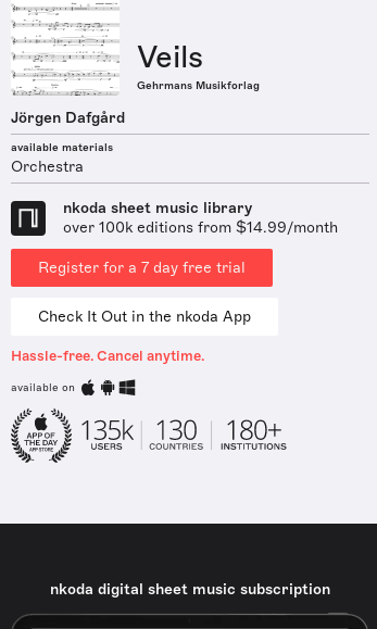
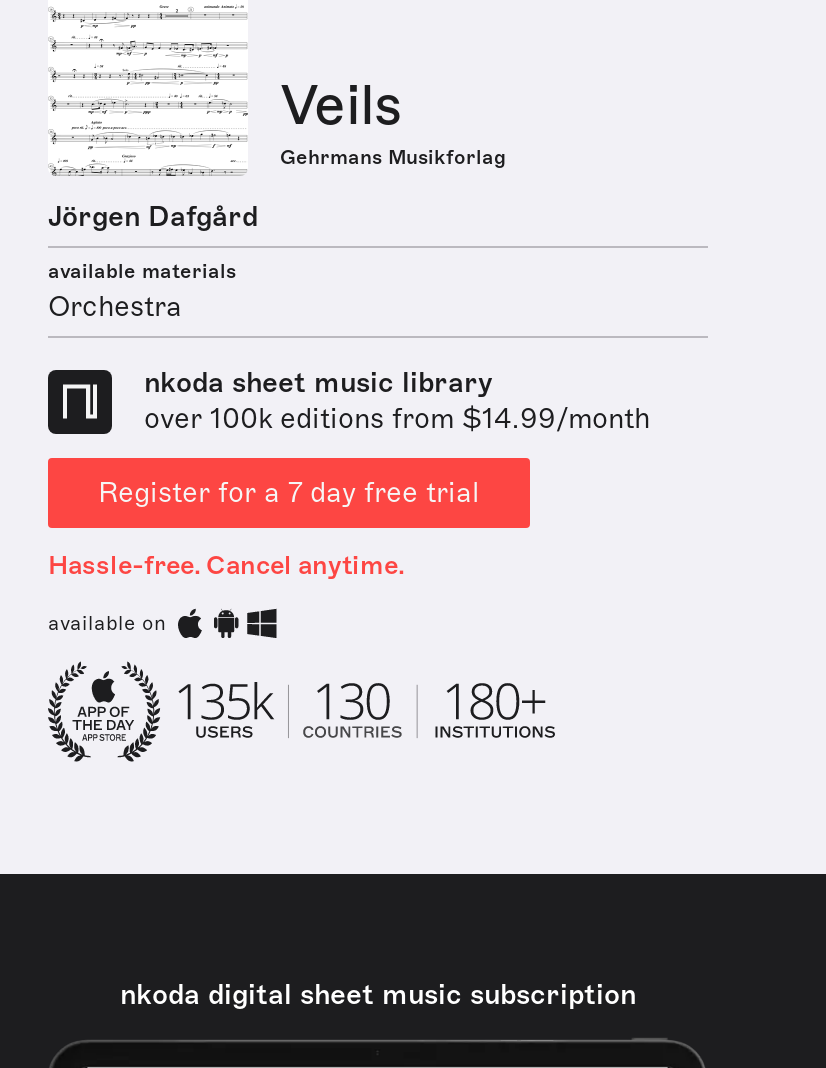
- Check It Out in the nkoda App
